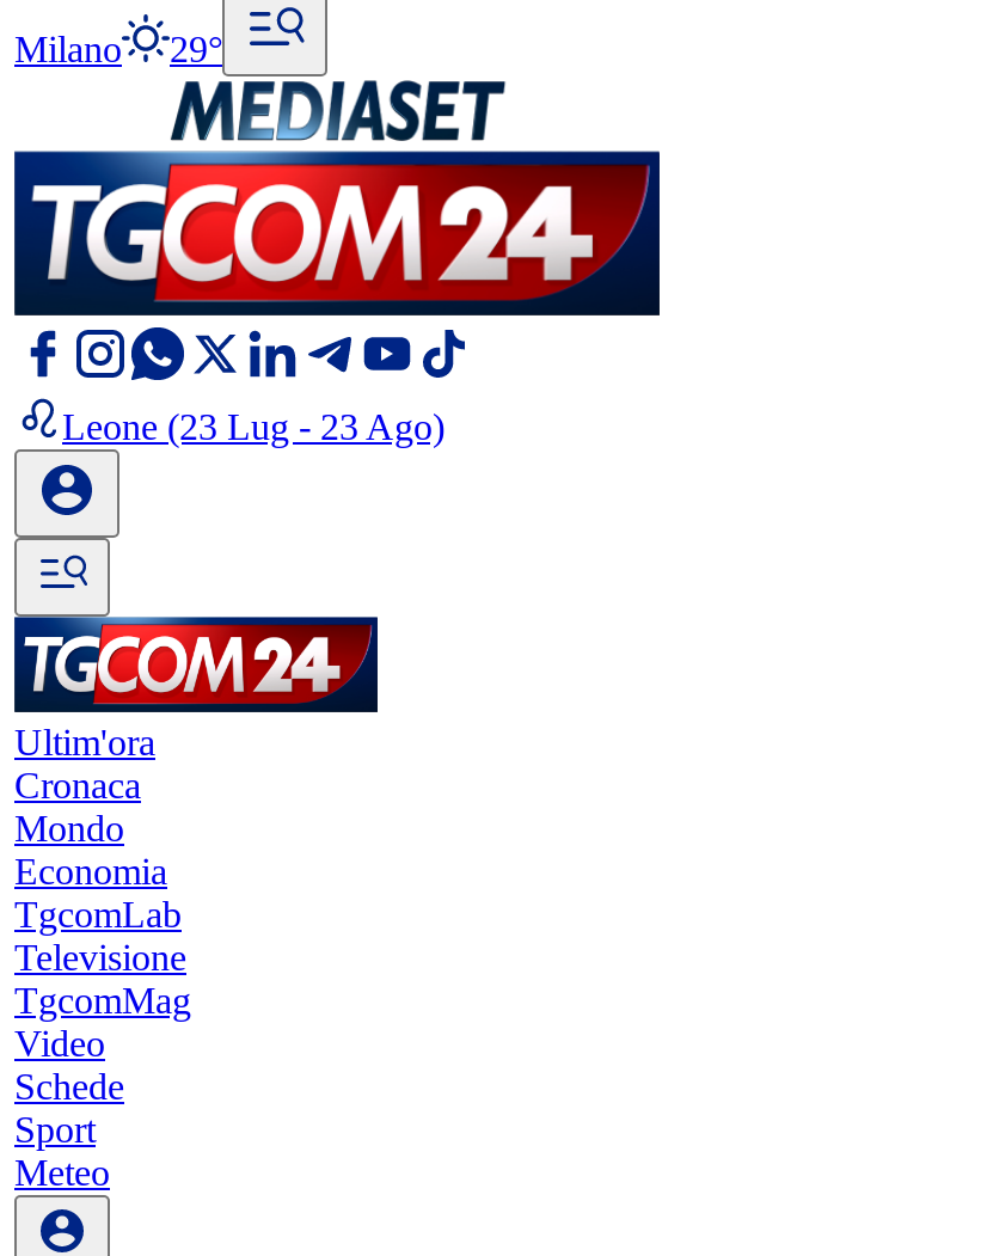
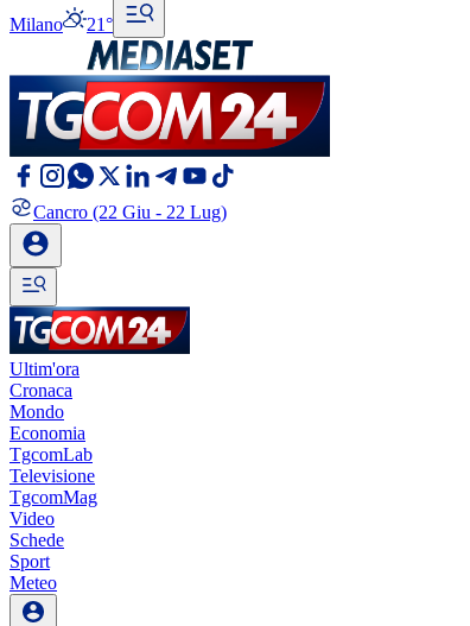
- Milano 29°
+ Milano 21°

- Leone (23 Lug - 23 Ago)
+ Cancro (22 Giu - 22 Lug)
